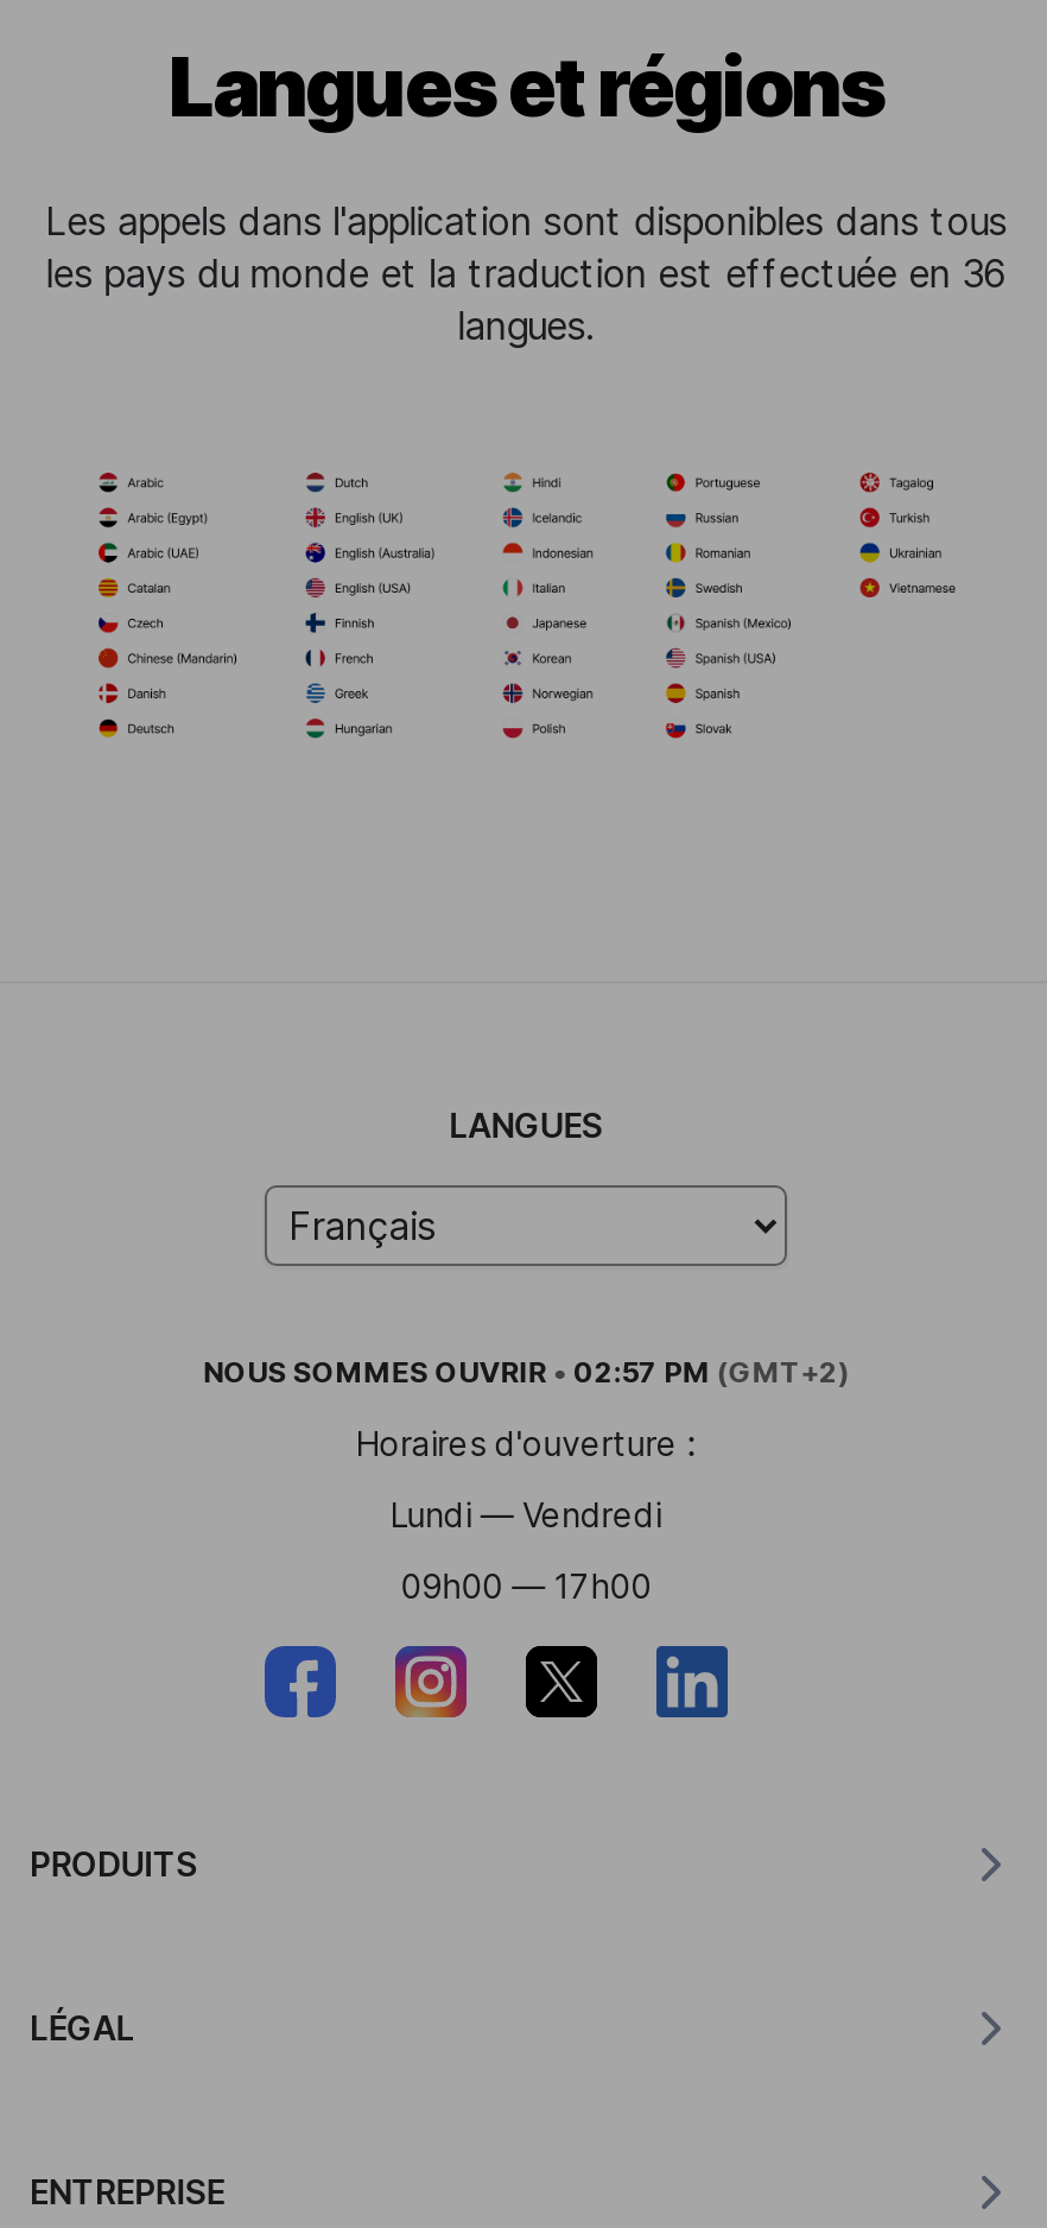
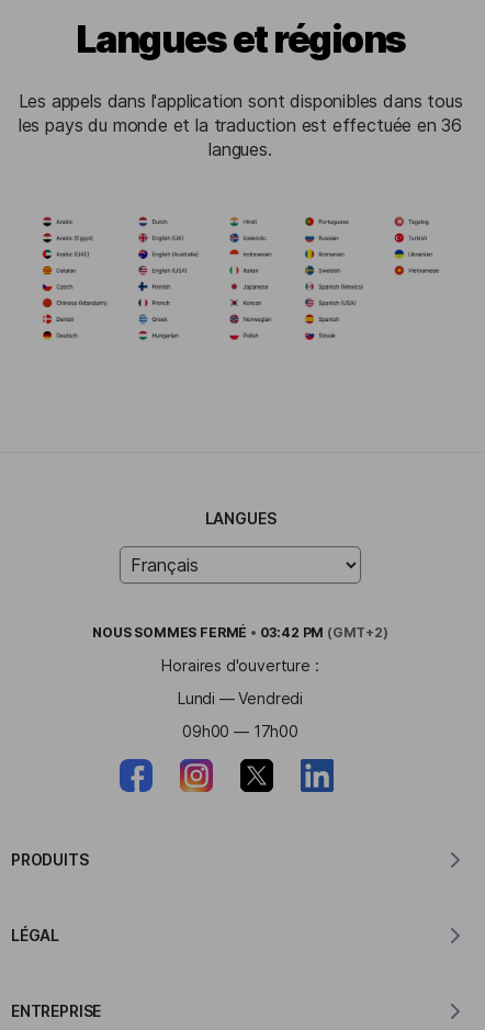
- NOUS SOMMES OUVRIR • 02:57 PM (GMT+2)
+ NOUS SOMMES FERMÉ • 03:42 PM (GMT+2)
